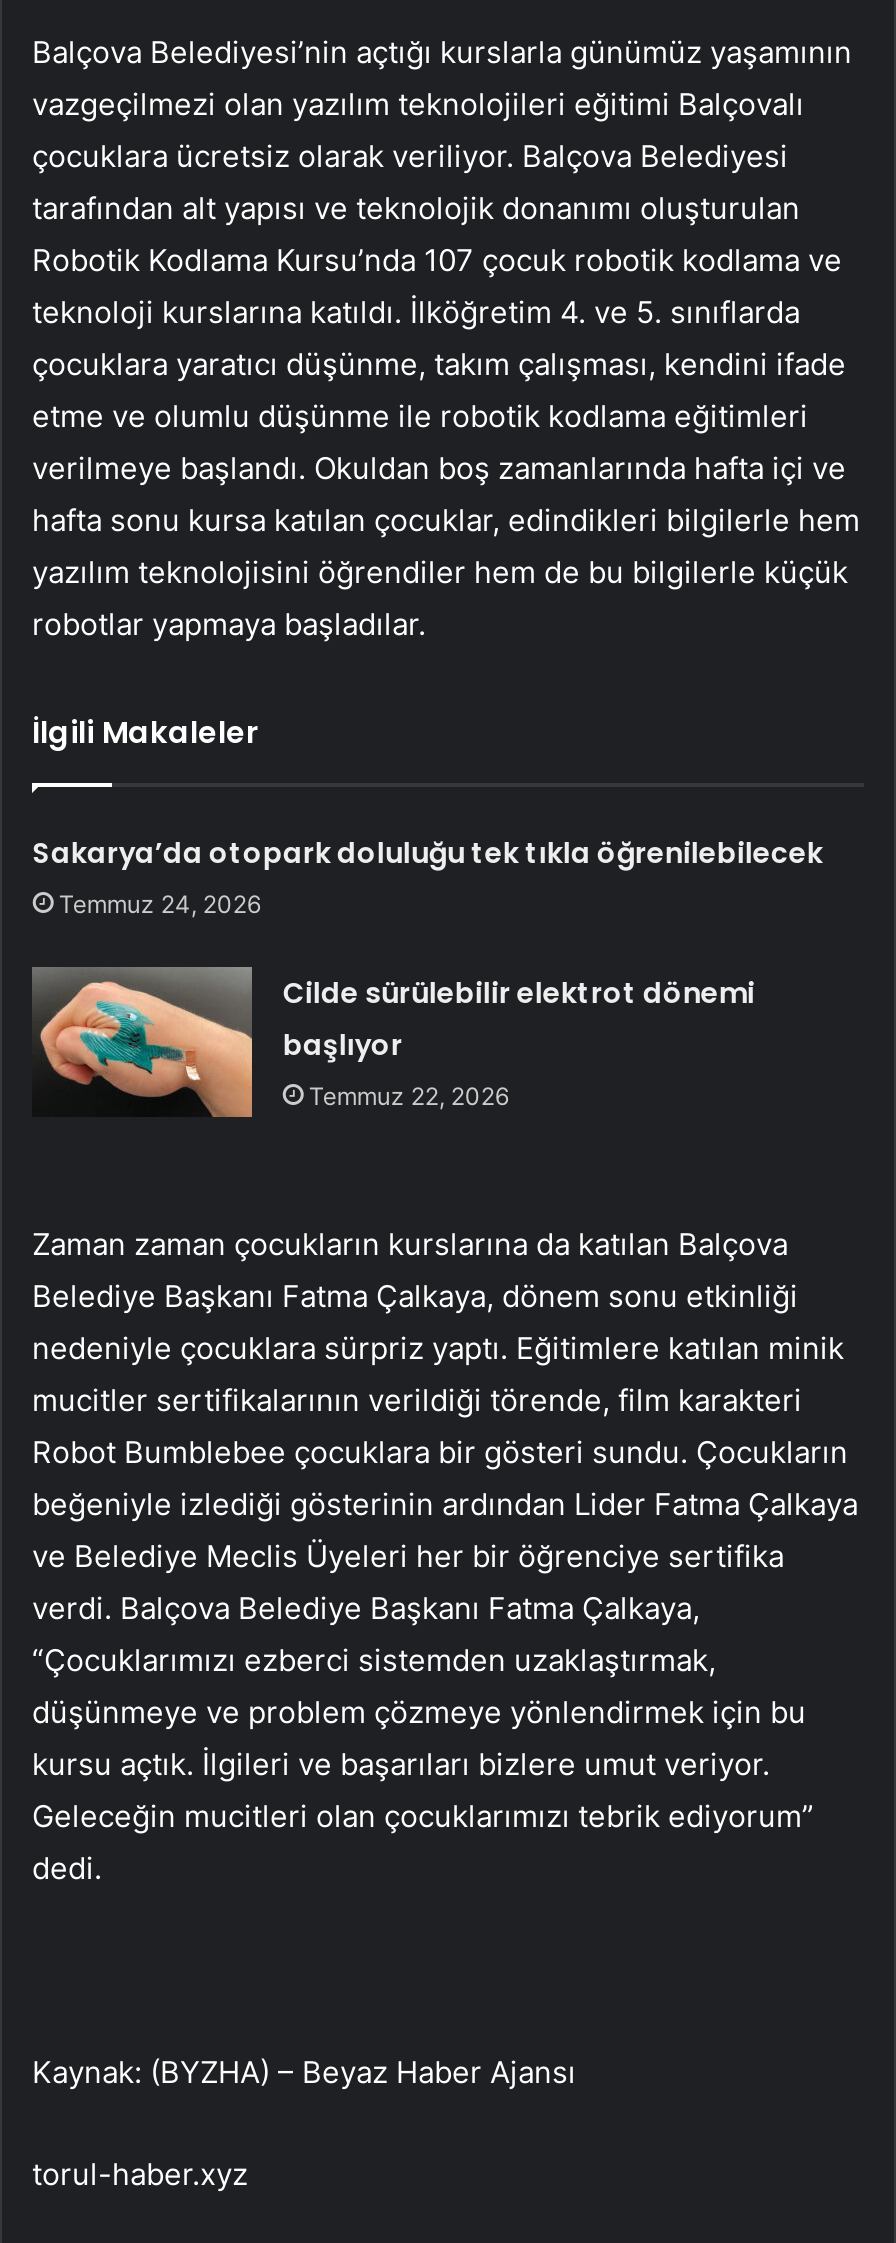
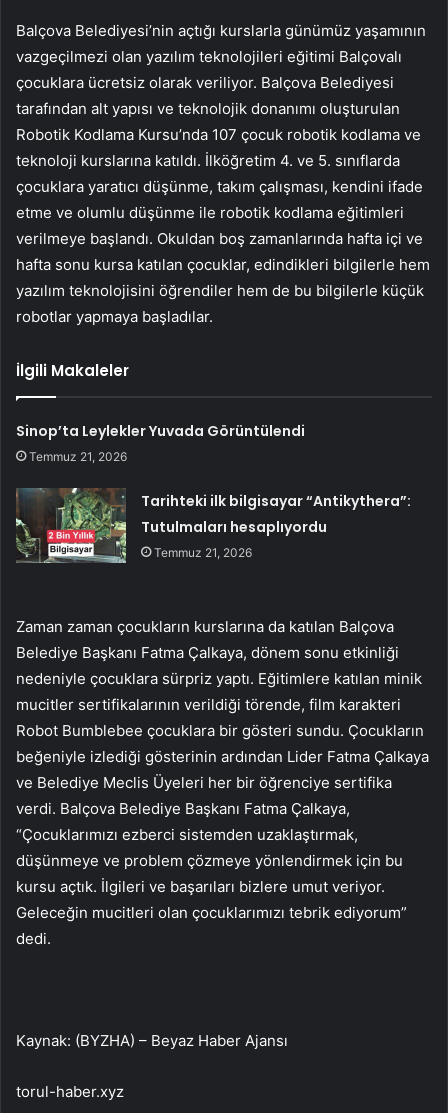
- Sakarya’da otopark doluluğu tek tıkla öğrenilebilecek
- Temmuz 24, 2026
+ Sinop’ta Leylekler Yuvada Görüntülendi
+ Temmuz 21, 2026

- [image]
- Cilde sürülebilir elektrot dönemi
- başlıyor
- Temmuz 22, 2026
+ [image]
+ Tarihteki ilk bilgisayar “Antikythera”:
+ Tutulmaları hesaplıyordu
+ Temmuz 21, 2026
